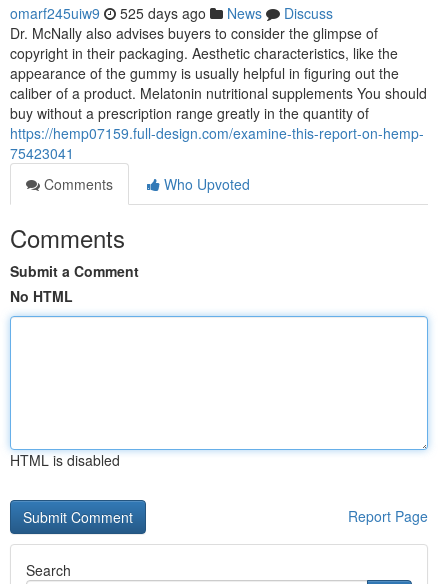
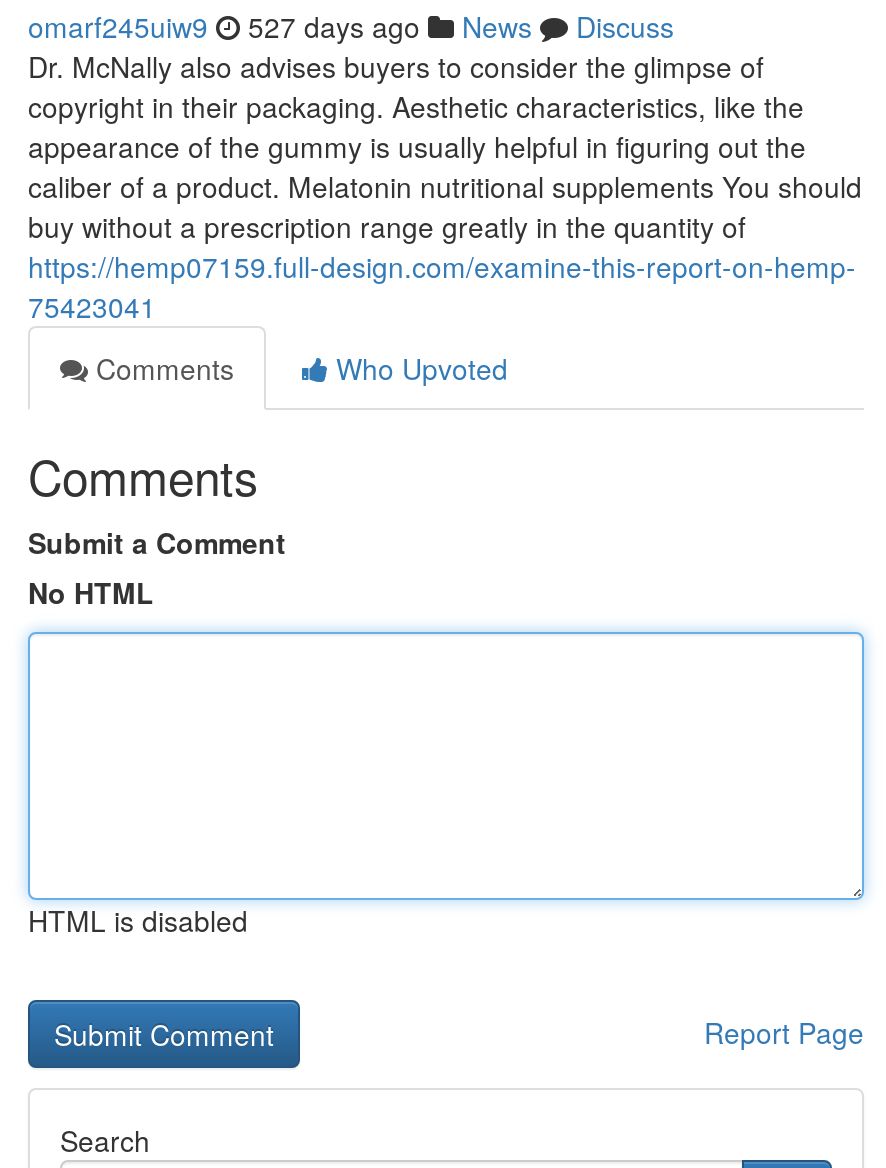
- omarf245uiw9 525 days ago News Discuss
+ omarf245uiw9 527 days ago News Discuss
